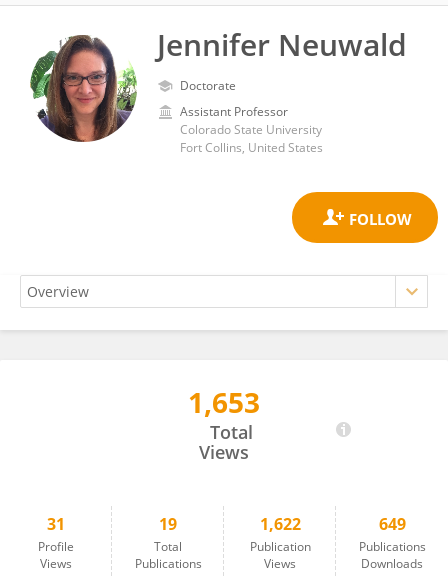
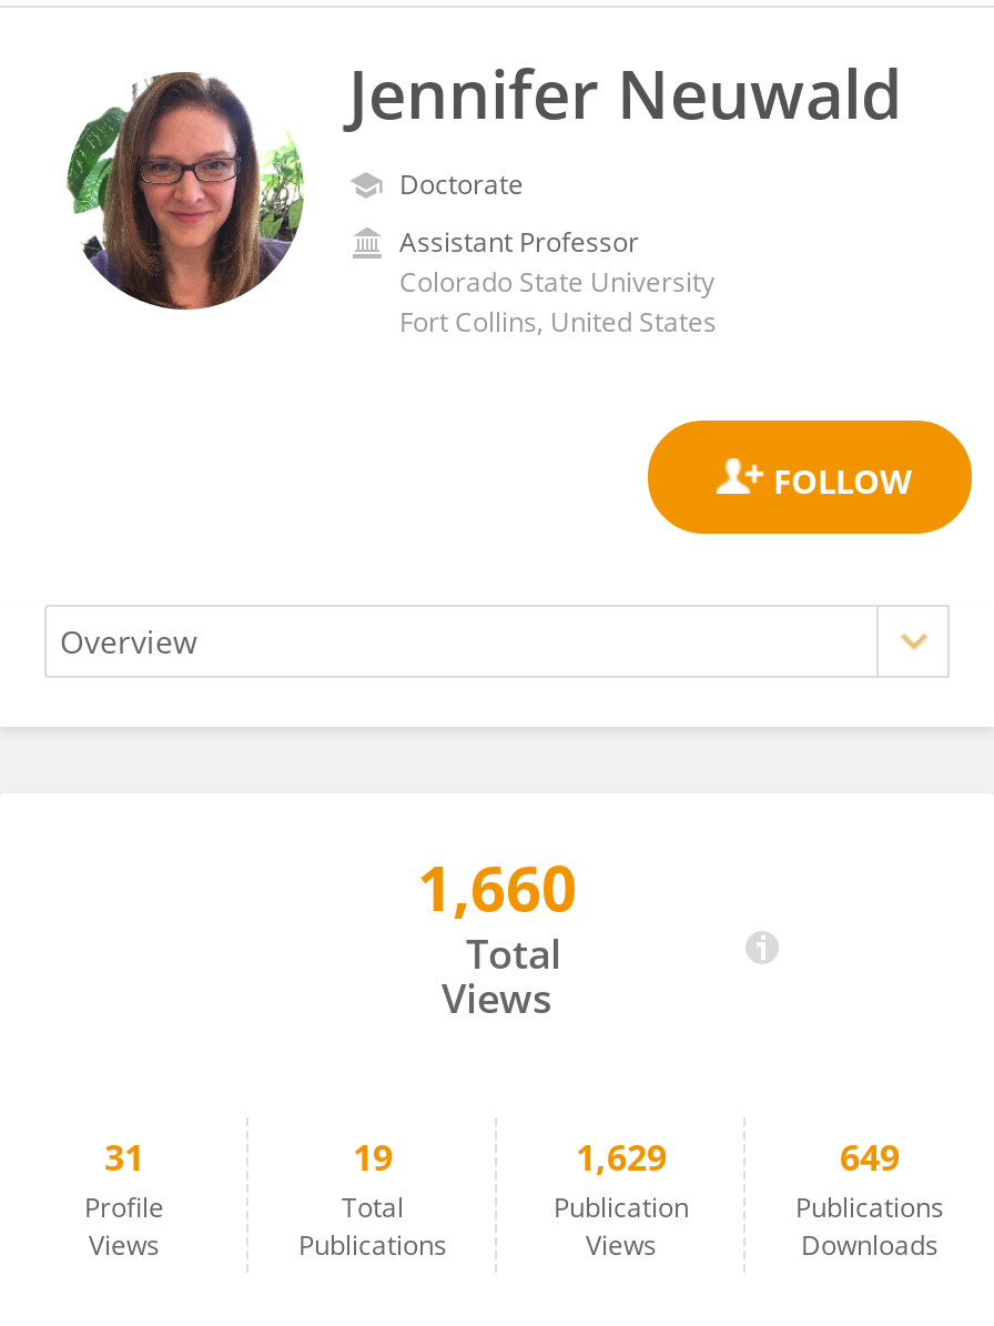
- 1,653
+ 1,660

- 1,622
+ 1,629
